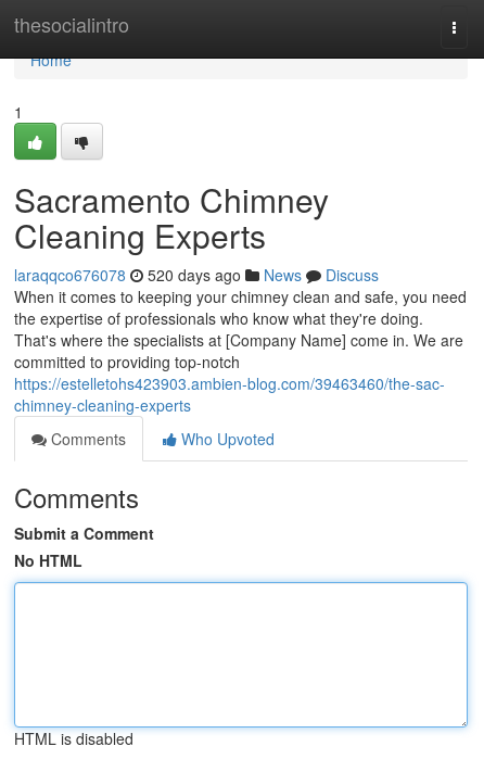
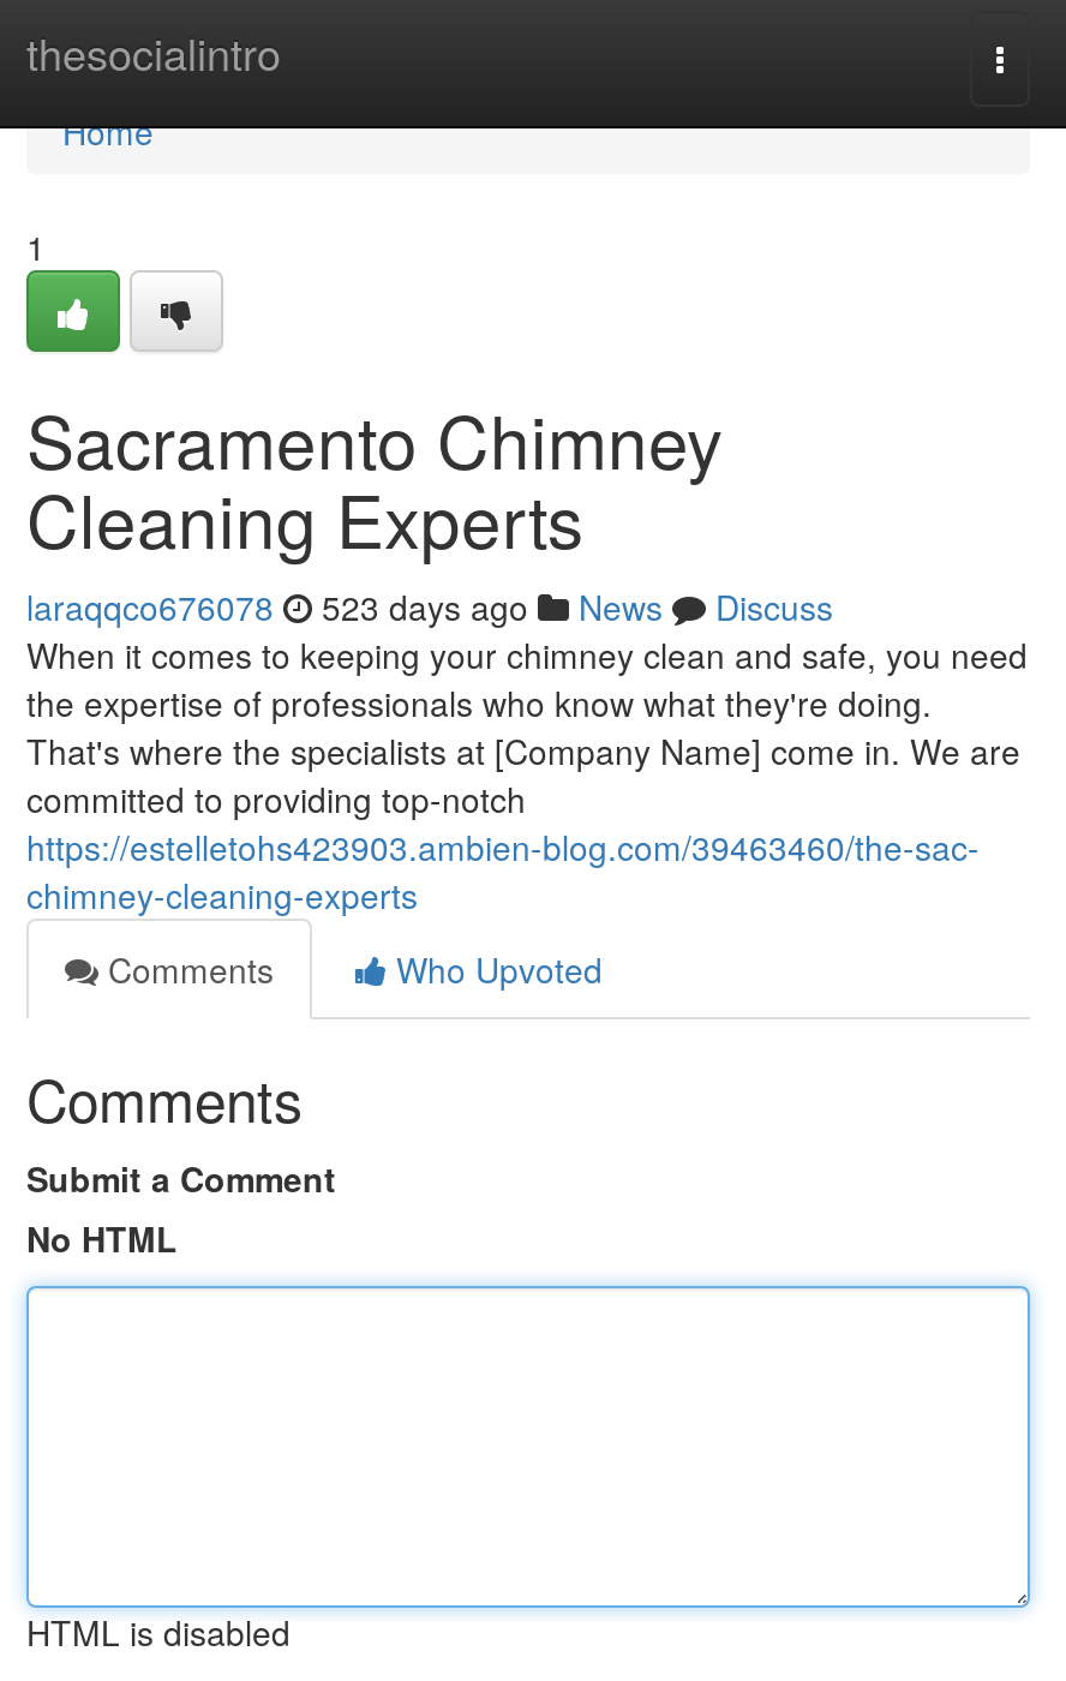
- laraqqco676078 520 days ago News Discuss
+ laraqqco676078 523 days ago News Discuss
